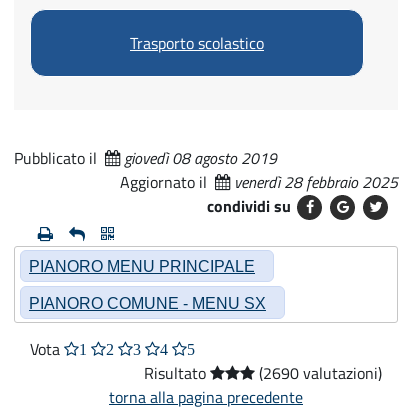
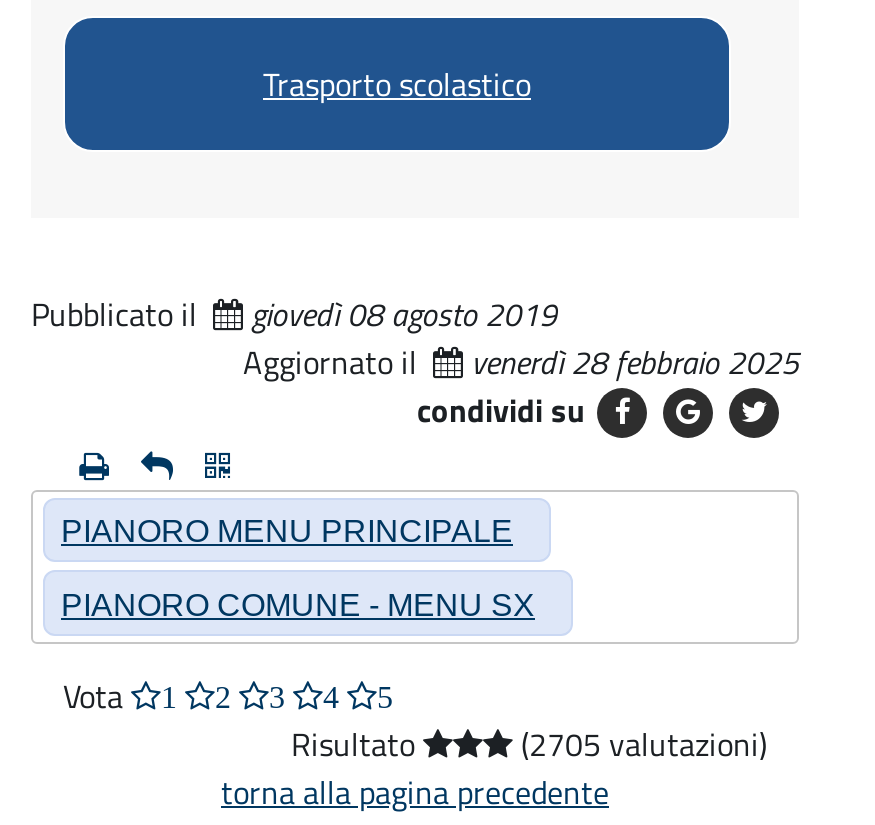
- Risultato (2690 valutazioni)
+ Risultato (2705 valutazioni)
